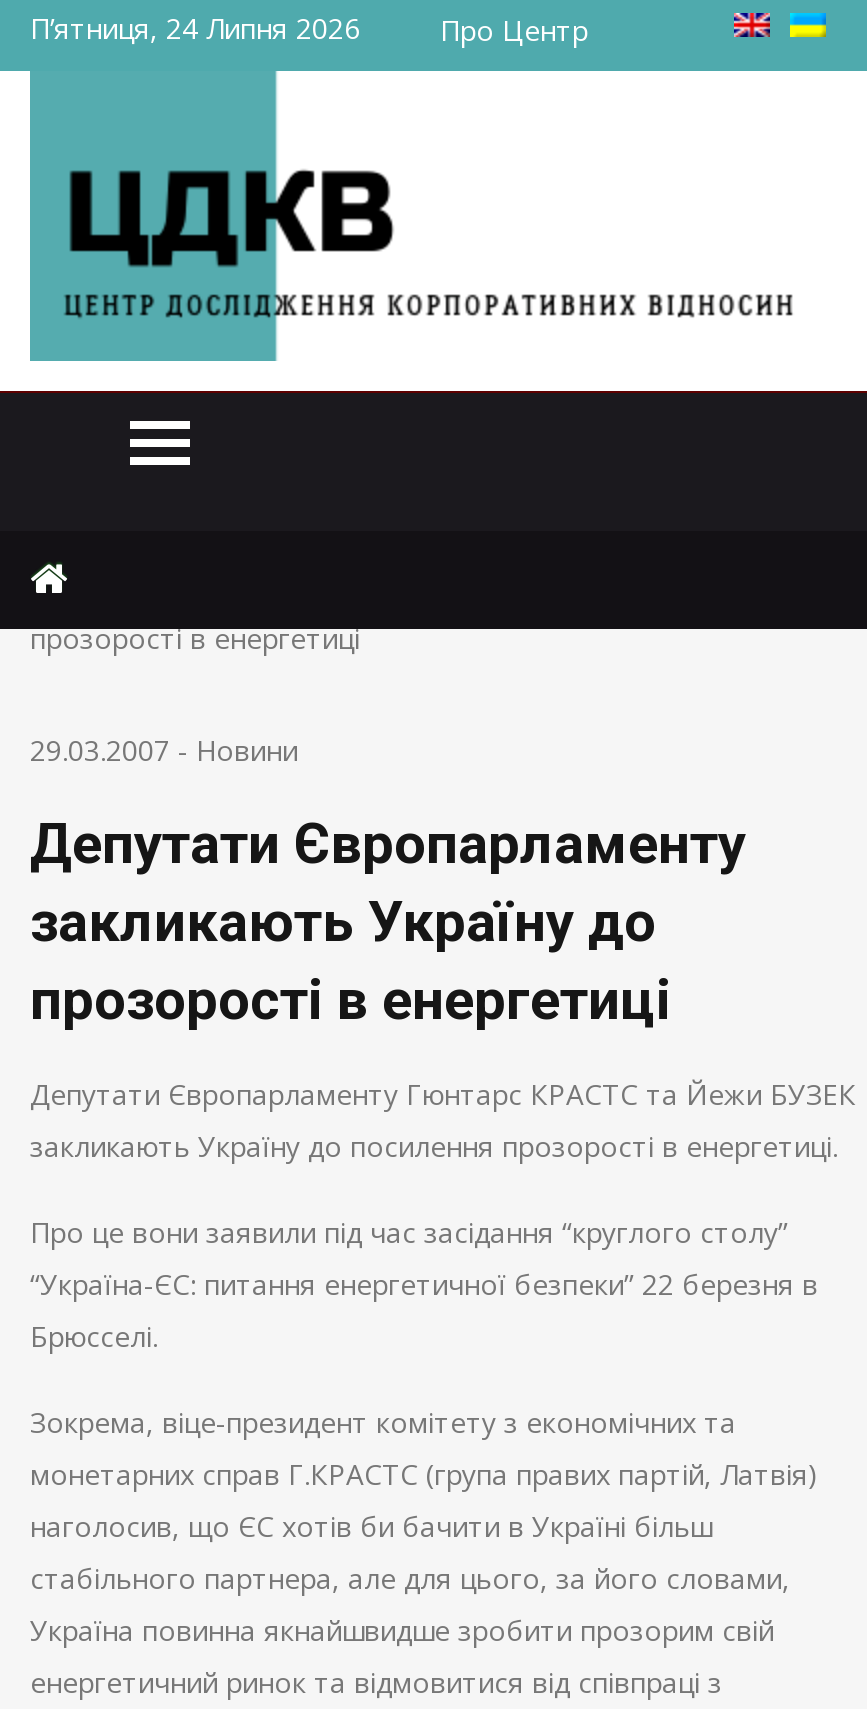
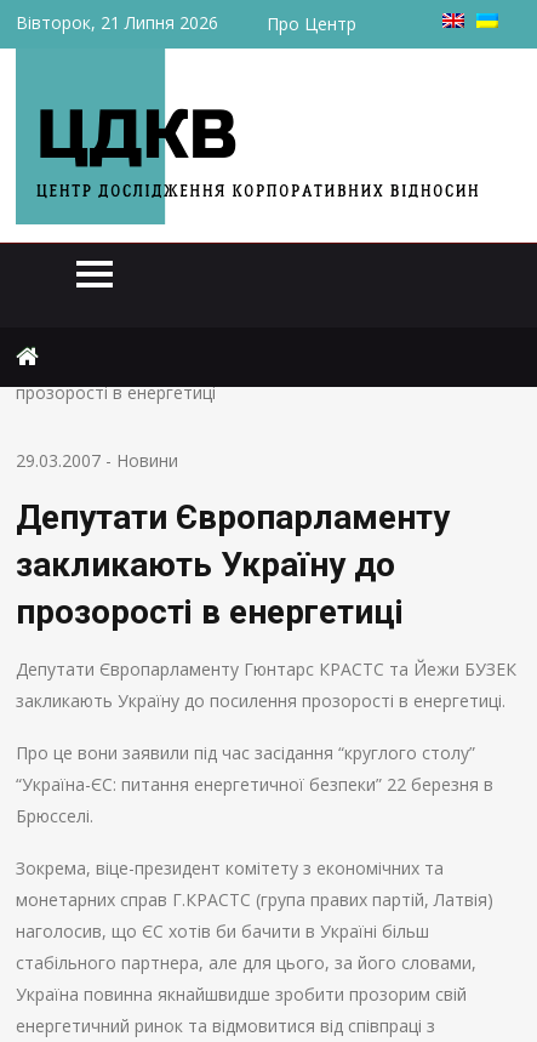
- П’ятниця, 24 Липня 2026
+ Вівторок, 21 Липня 2026
